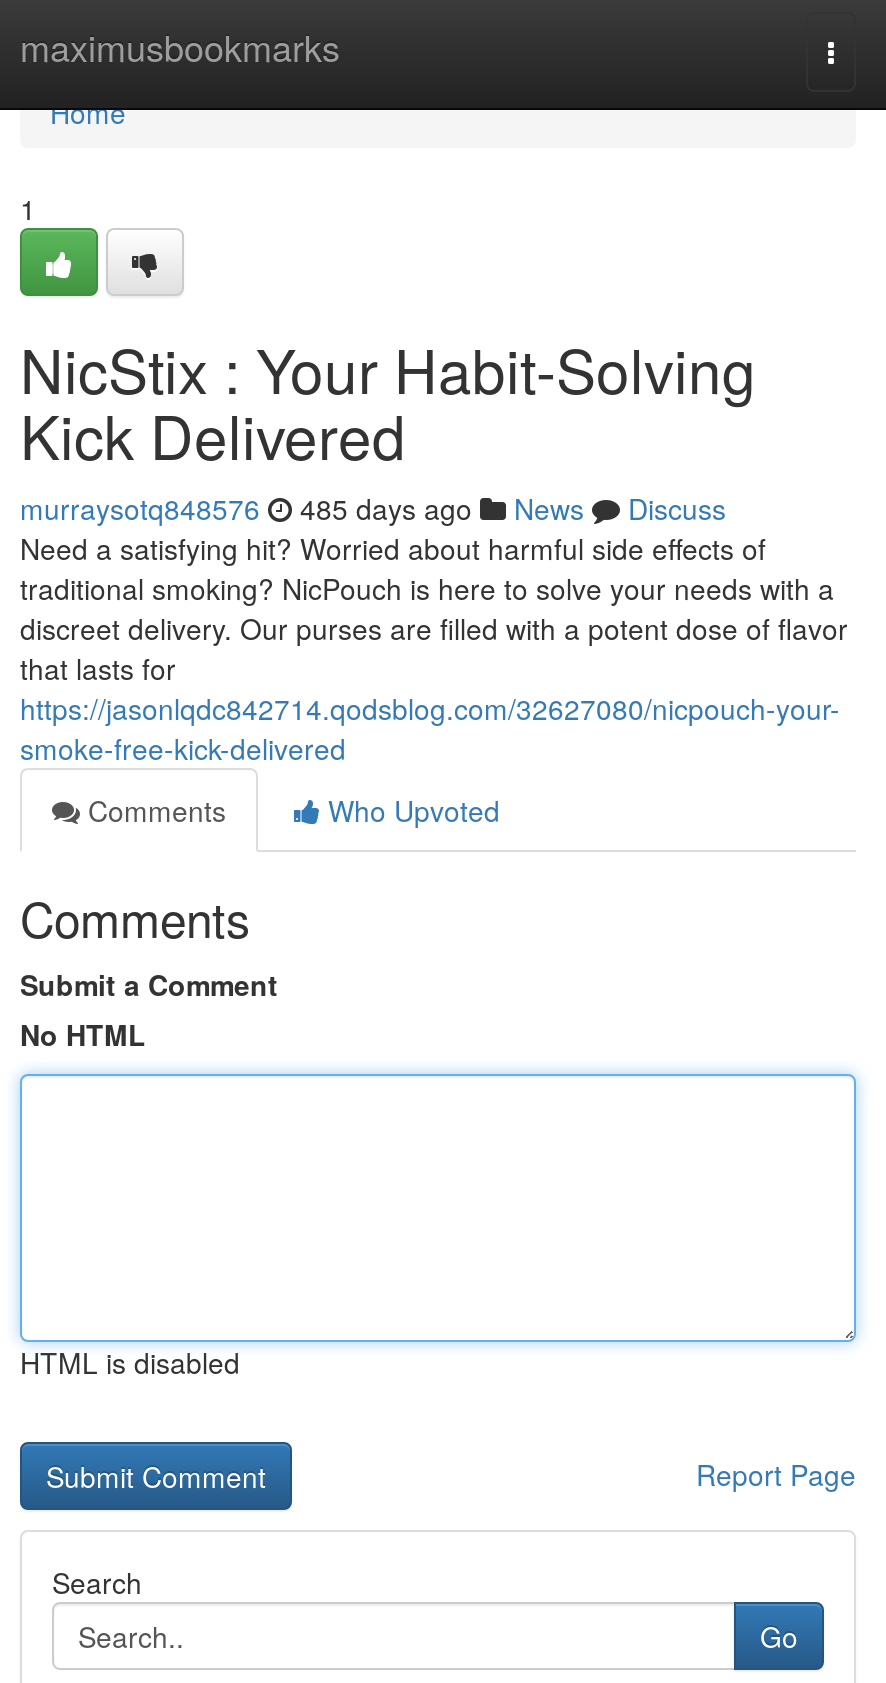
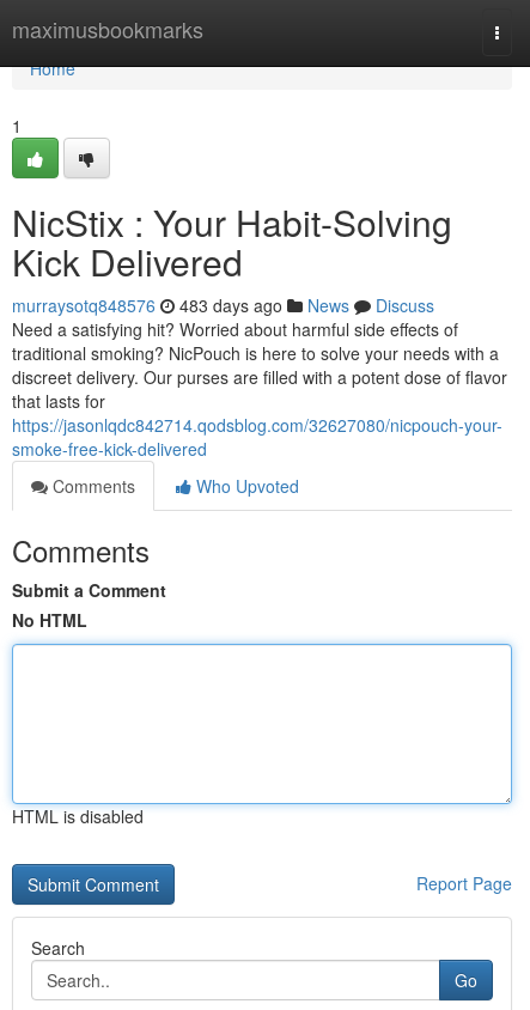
- murraysotq848576 485 days ago News Discuss
+ murraysotq848576 483 days ago News Discuss
